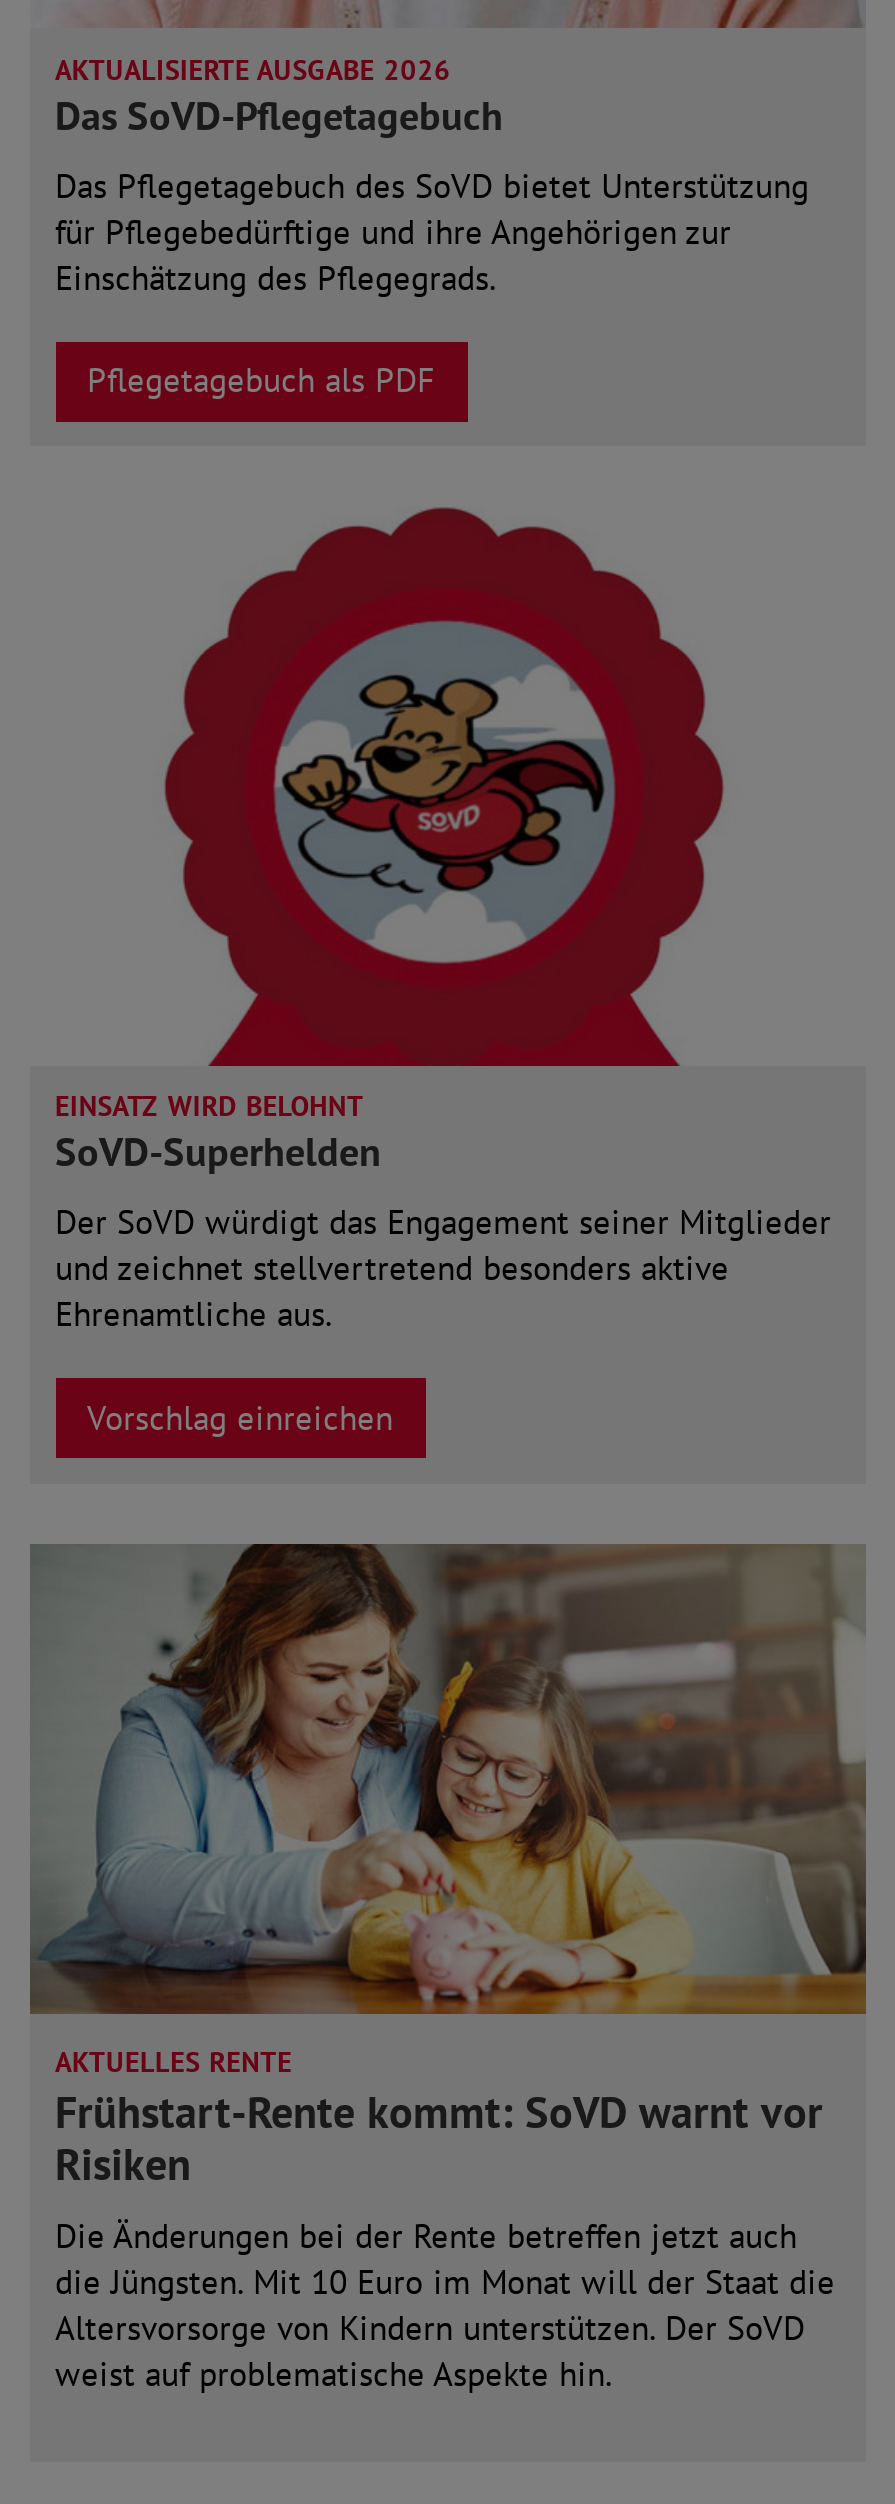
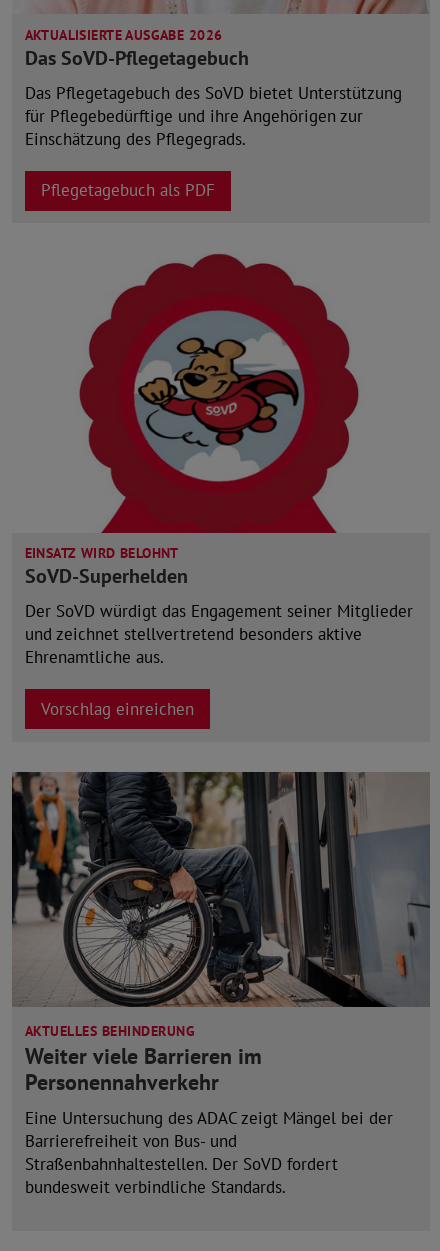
- [image]
- AKTUELLES RENTE
- Frühstart-Rente kommt: SoVD warnt vor
- Risiken
- Die Änderungen bei der Rente betreffen jetzt auch
- die Jüngsten. Mit 10 Euro im Monat will der Staat die
- Altersvorsorge von Kindern unterstützen. Der SoVD
- weist auf problematische Aspekte hin.
+ [image]
+ AKTUELLES BEHINDERUNG
+ Weiter viele Barrieren im
+ Personennahverkehr
+ Eine Untersuchung des ADAC zeigt Mängel bei der
+ Barrierefreiheit von Bus- und
+ Straßenbahnhaltestellen. Der SoVD fordert
+ bundesweit verbindliche Standards.
